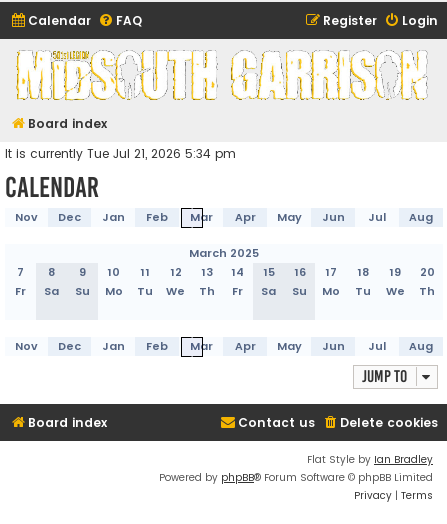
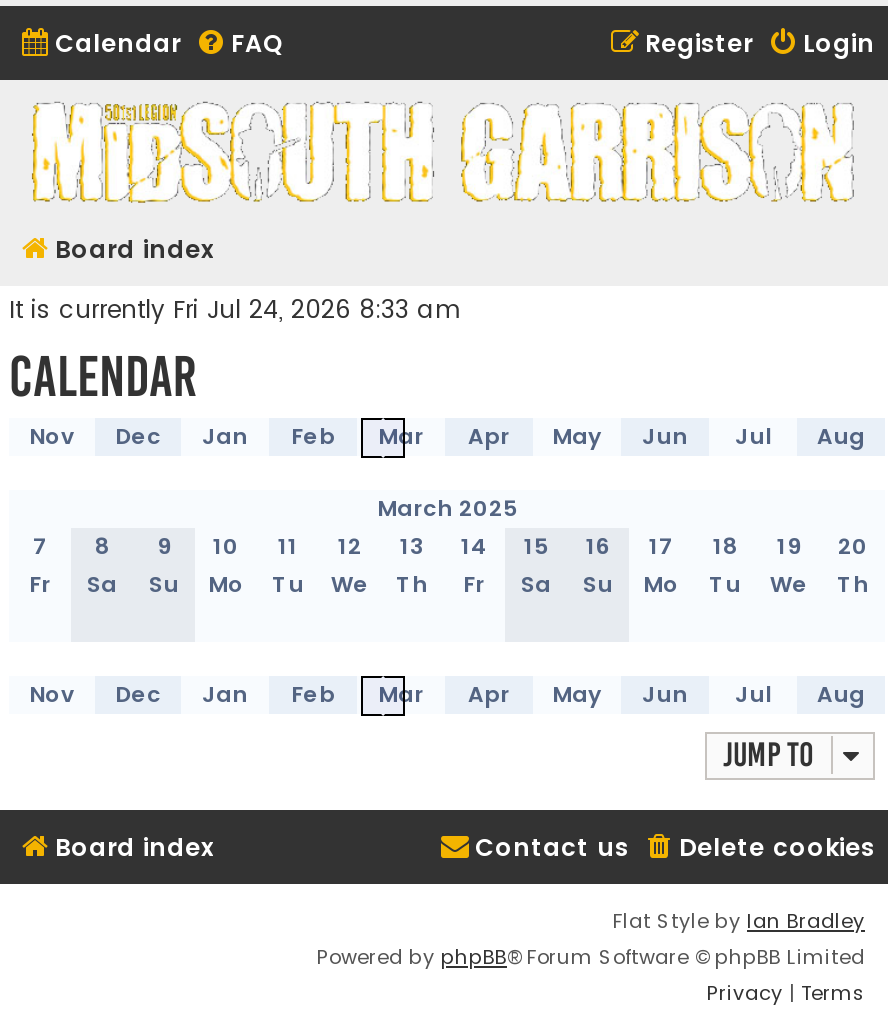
- It is currently Tue Jul 21, 2026 5:34 pm
+ It is currently Fri Jul 24, 2026 8:33 am
